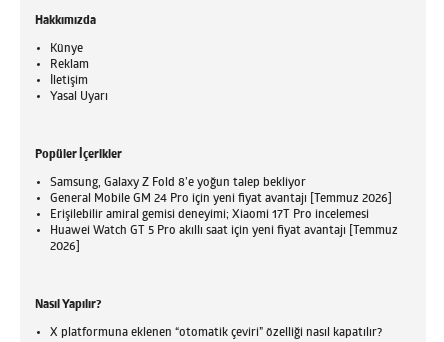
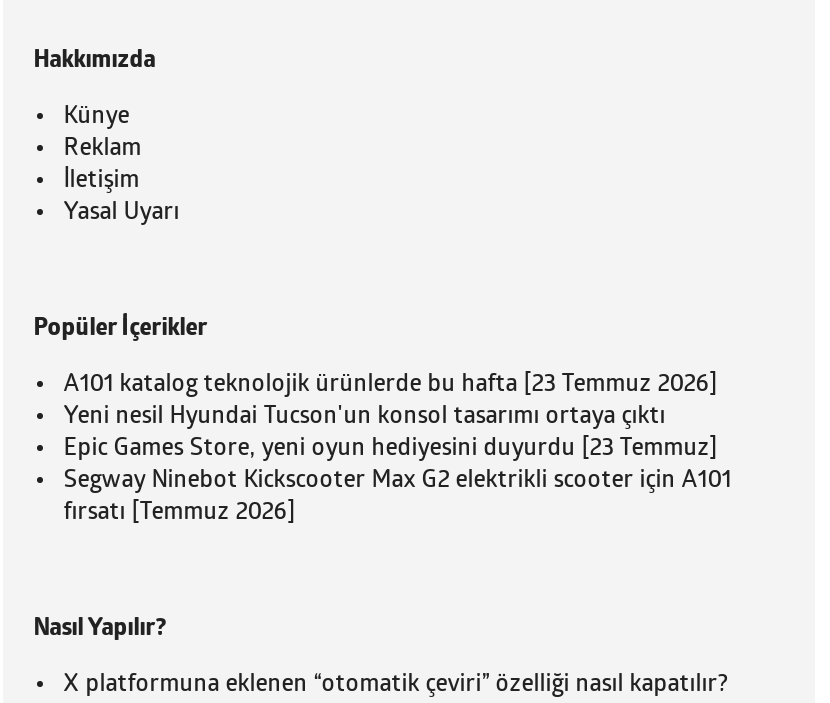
- Samsung, Galaxy Z Fold 8’e yoğun talep bekliyor
- General Mobile GM 24 Pro için yeni fiyat avantajı [Temmuz 2026]
- Erişilebilir amiral gemisi deneyimi; Xiaomi 17T Pro incelemesi
- Huawei Watch GT 5 Pro akıllı saat için yeni fiyat avantajı [Temmuz
- 2026]
+ A101 katalog teknolojik ürünlerde bu hafta [23 Temmuz 2026]
+ Yeni nesil Hyundai Tucson'un konsol tasarımı ortaya çıktı
+ Epic Games Store, yeni oyun hediyesini duyurdu [23 Temmuz]
+ Segway Ninebot Kickscooter Max G2 elektrikli scooter için A101
+ fırsatı [Temmuz 2026]
